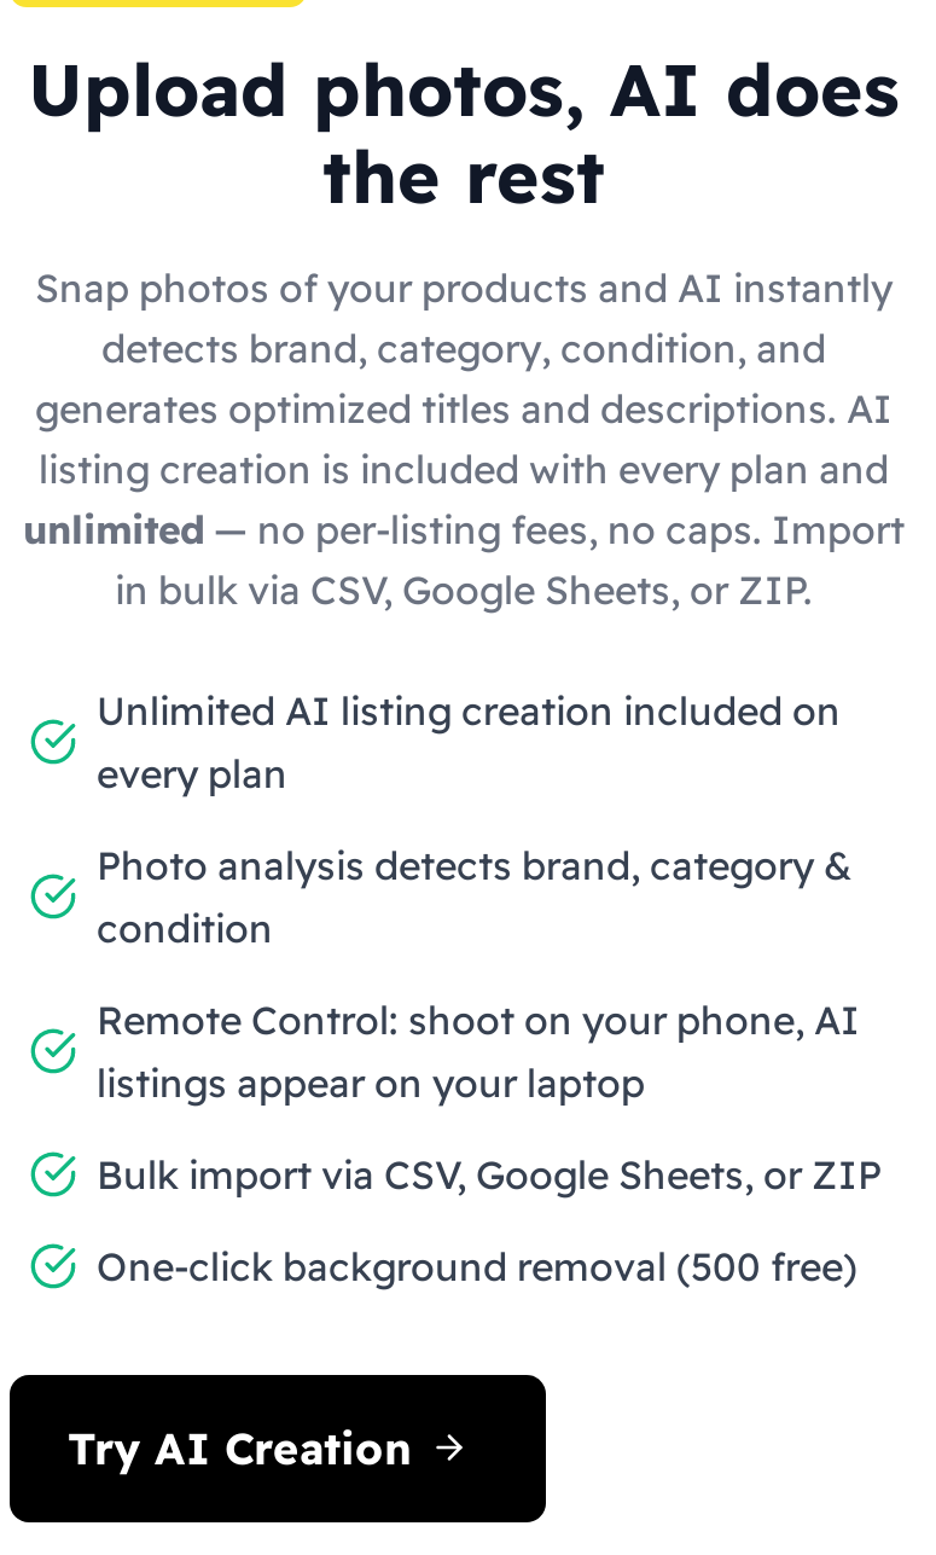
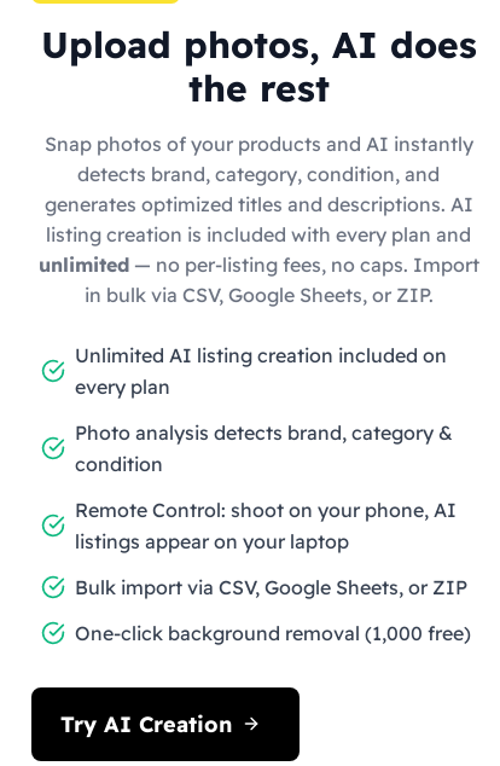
- One-click background removal (500 free)
+ One-click background removal (1,000 free)
